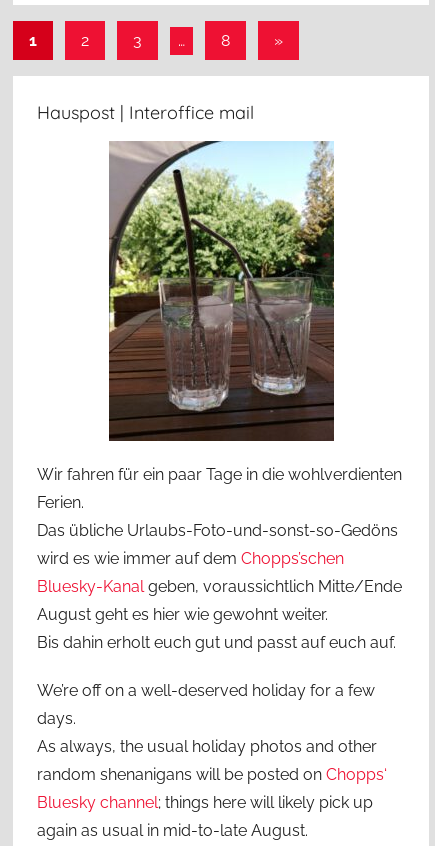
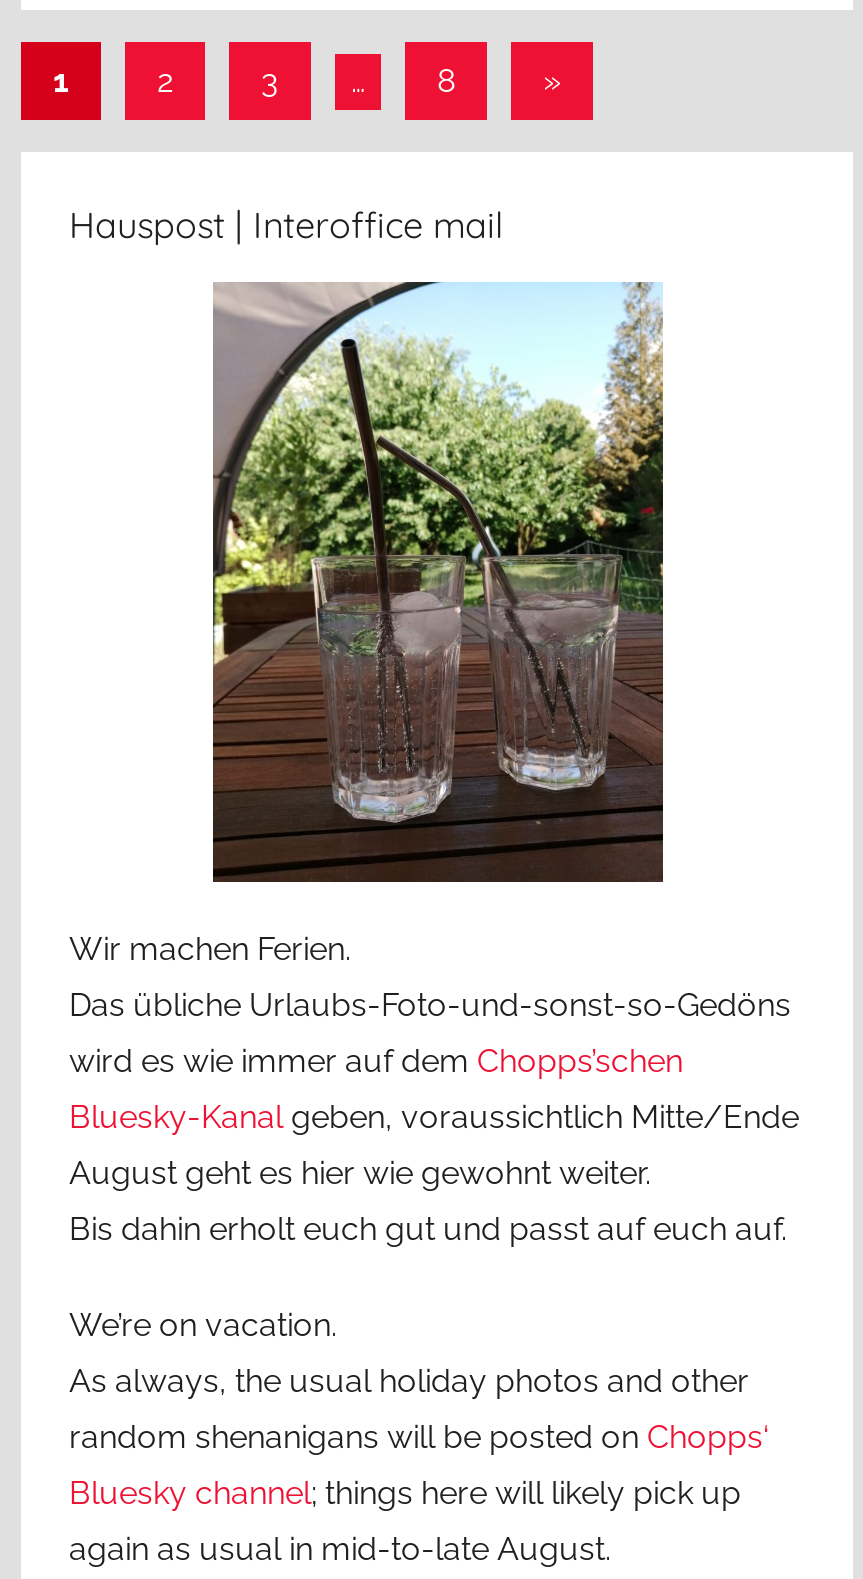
- Wir fahren für ein paar Tage in die wohlverdienten
- Ferien.
+ Wir machen Ferien.

- We’re off on a well-deserved holiday for a few
- days.
+ We’re on vacation.
